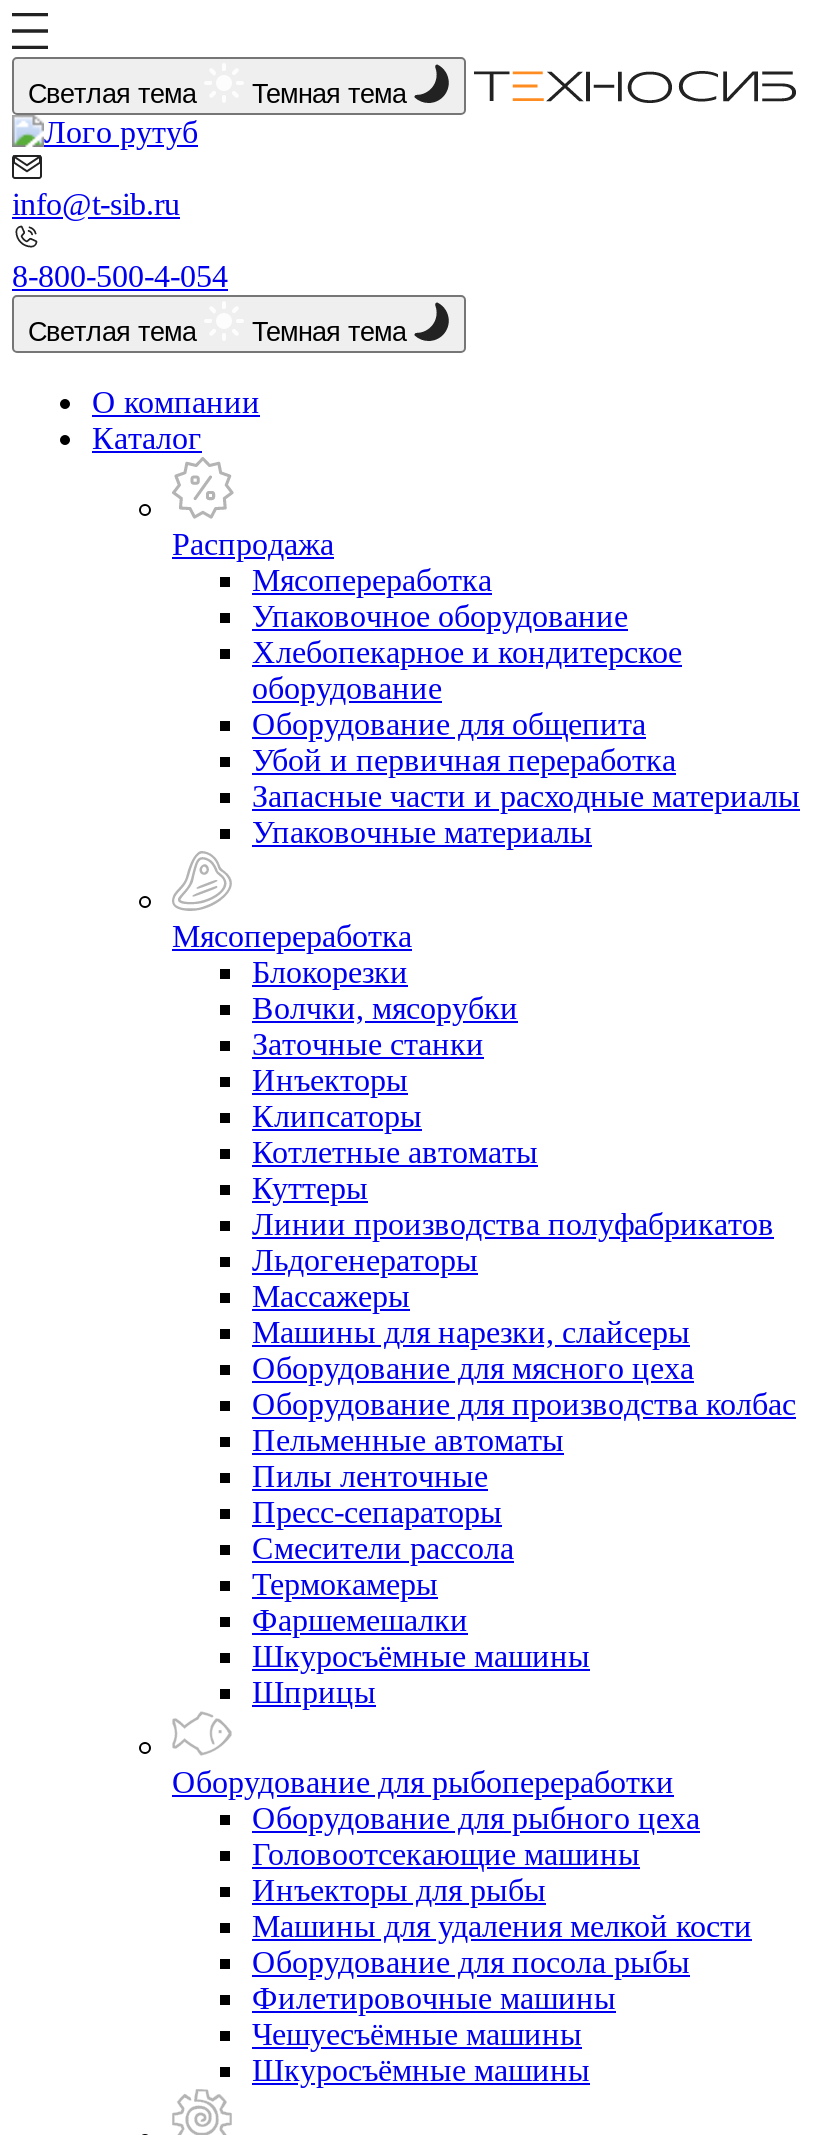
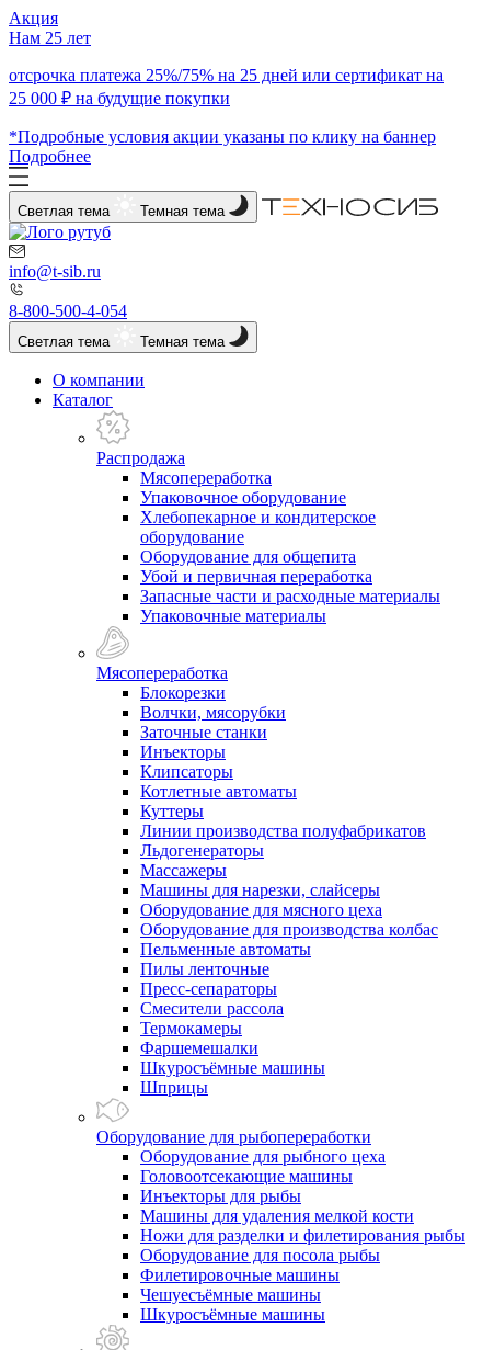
+ Акция
+ Нам 25 лет
+ отсрочка платежа 25%/75% на 25 дней или сертификат на
+ 25 000 ₽ на будущие покупки
+ *Подробные условия акции указаны по клику на баннер
+ Подробнее

+ Ножи для разделки и филетирования рыбы
